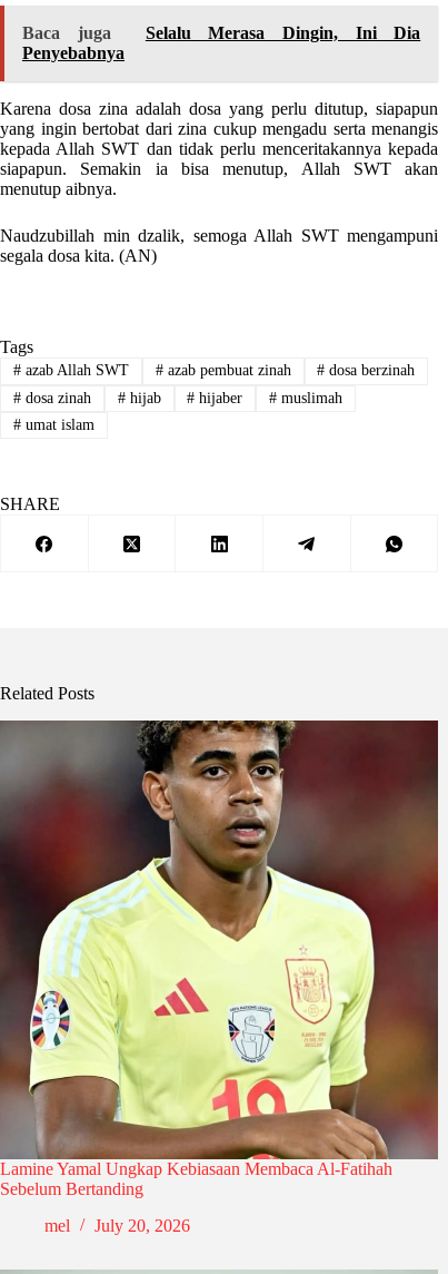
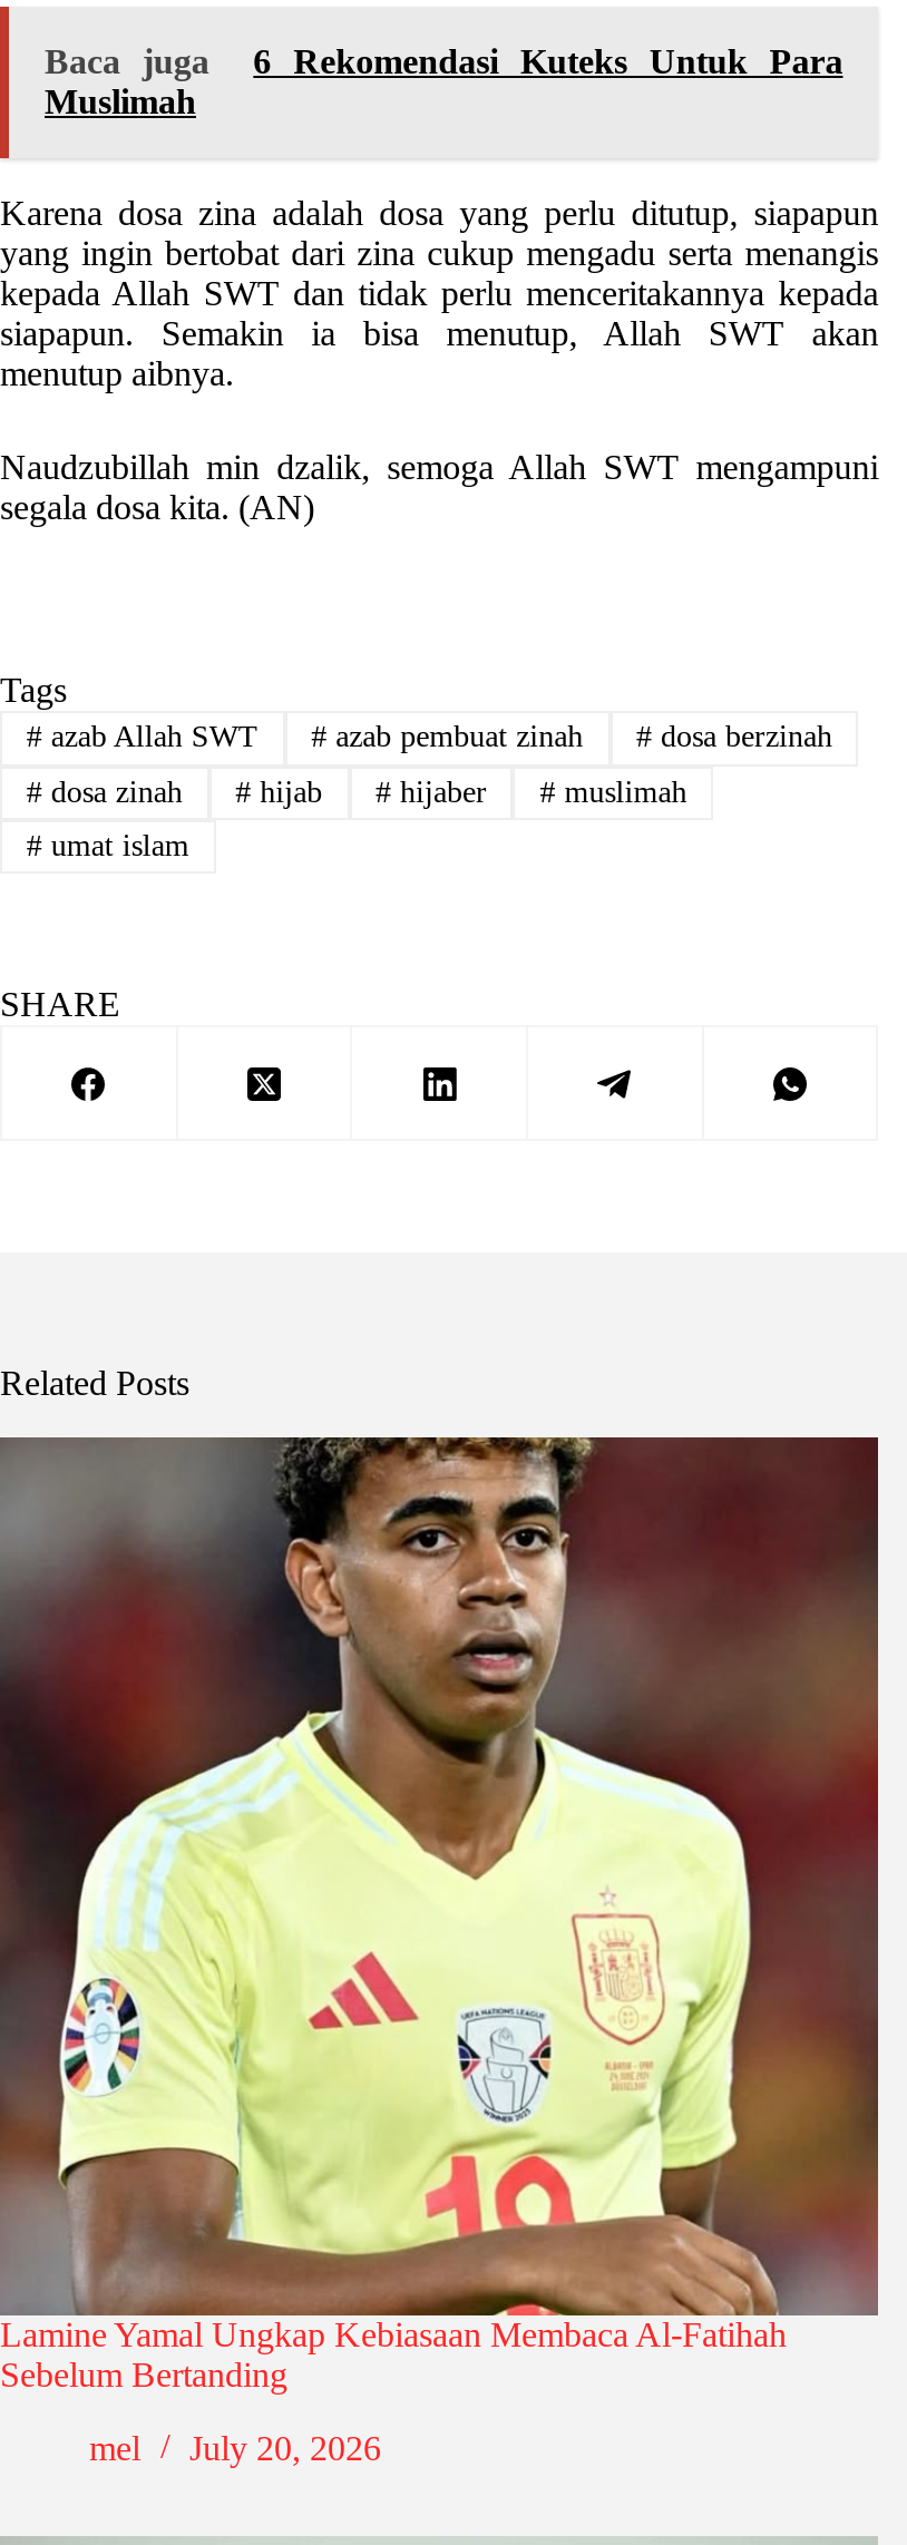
- Selalu Merasa Dingin, Ini Dia
- Penyebabnya
+ 6 Rekomendasi Kuteks Untuk Para
+ Muslimah
